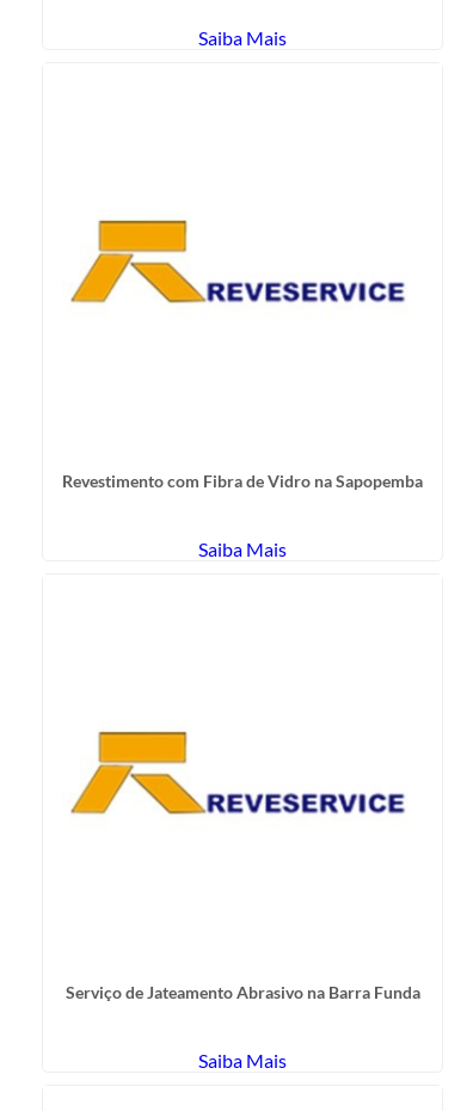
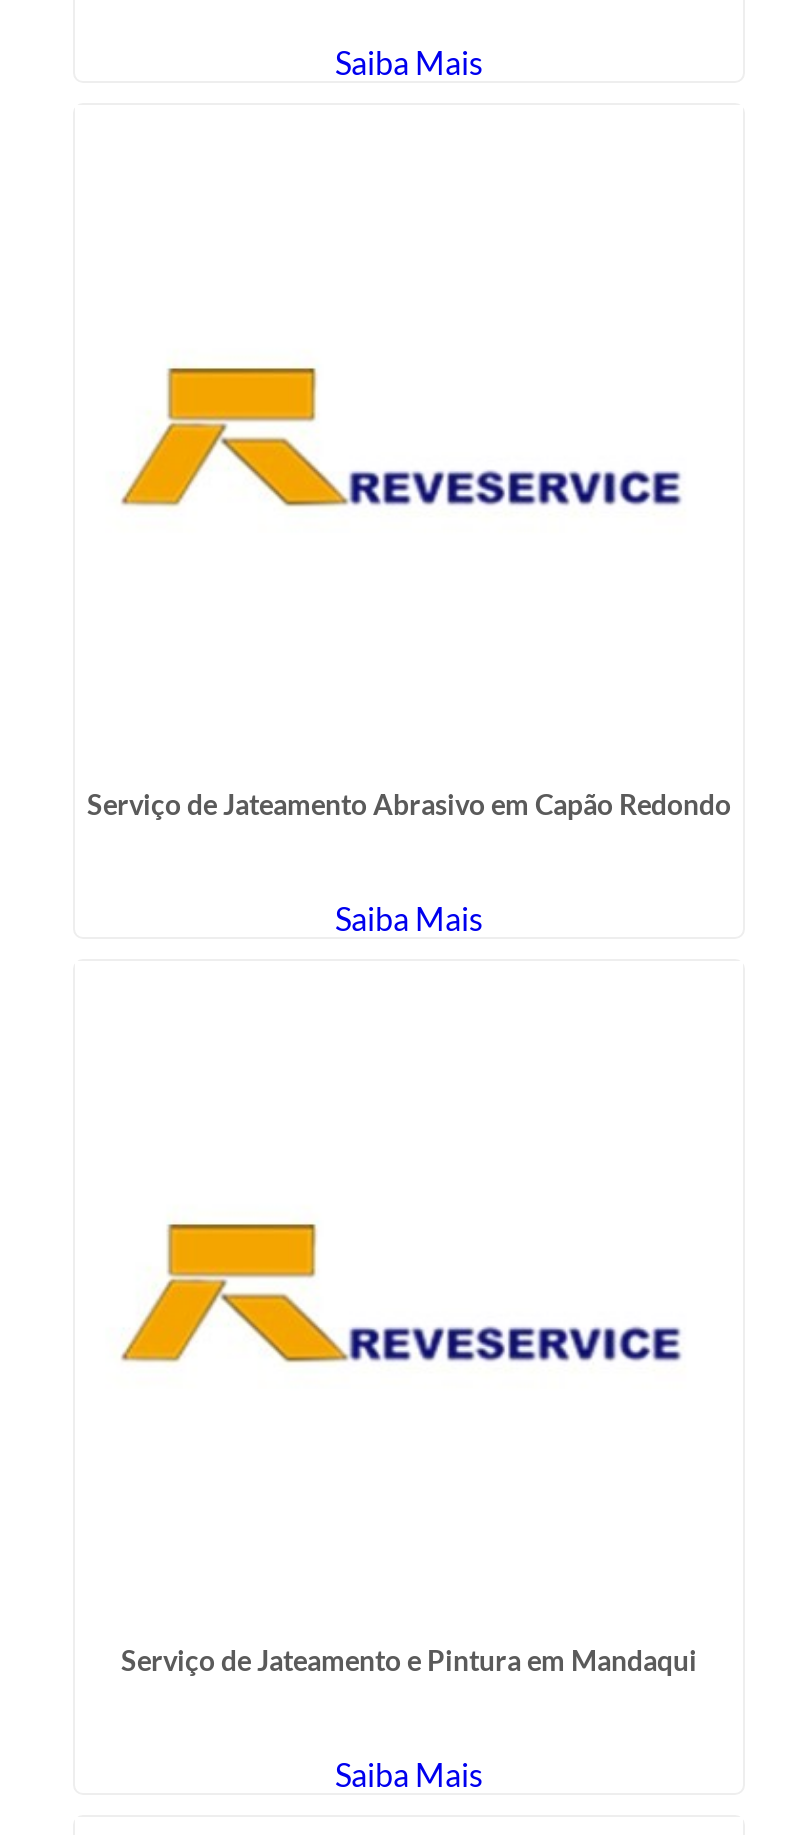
- Revestimento com Fibra de Vidro na Sapopemba
+ Serviço de Jateamento Abrasivo em Capão Redondo

- Serviço de Jateamento Abrasivo na Barra Funda
+ Serviço de Jateamento e Pintura em Mandaqui
